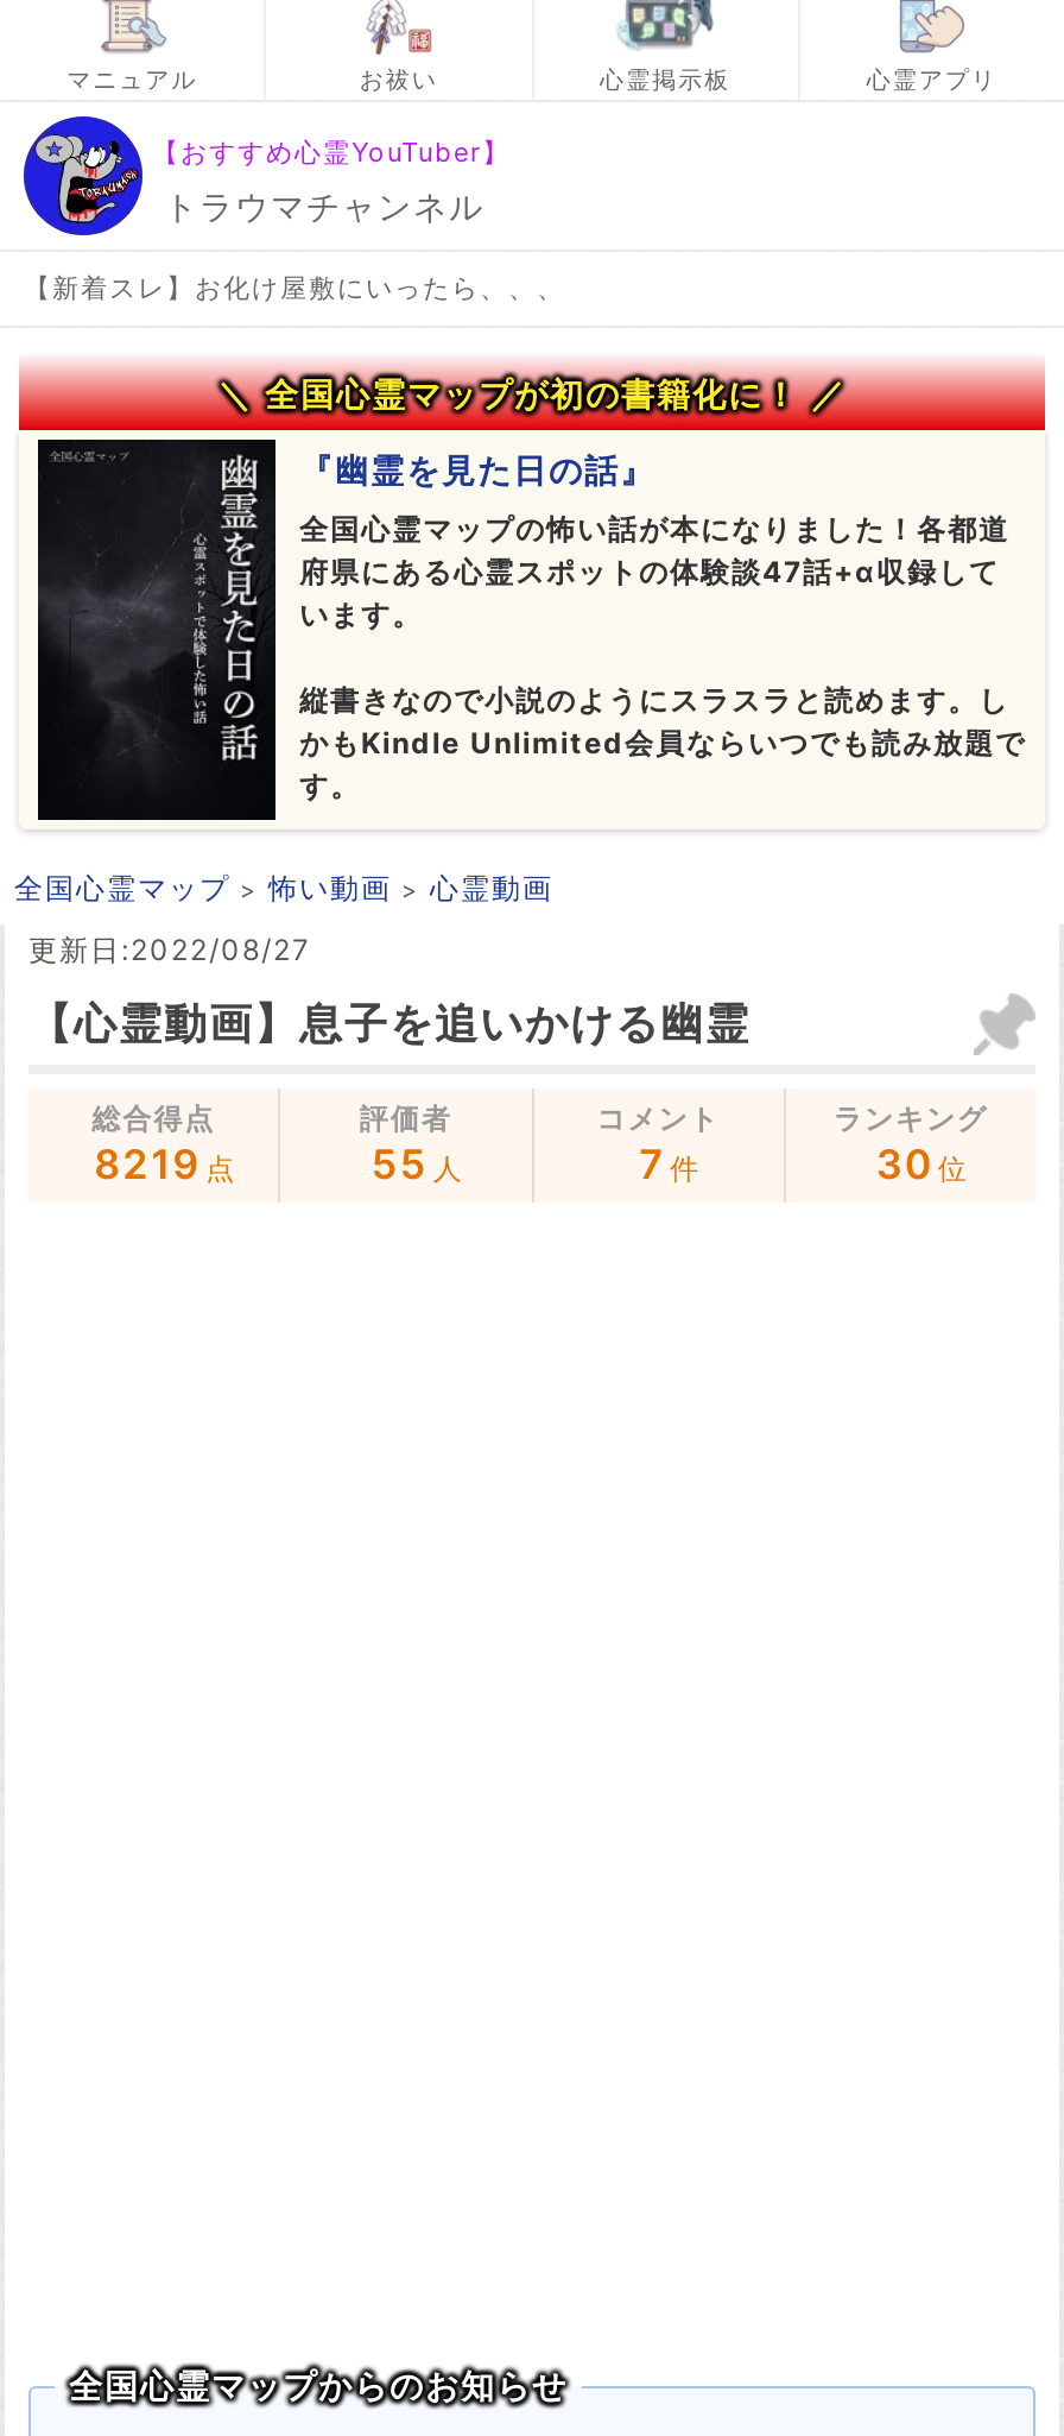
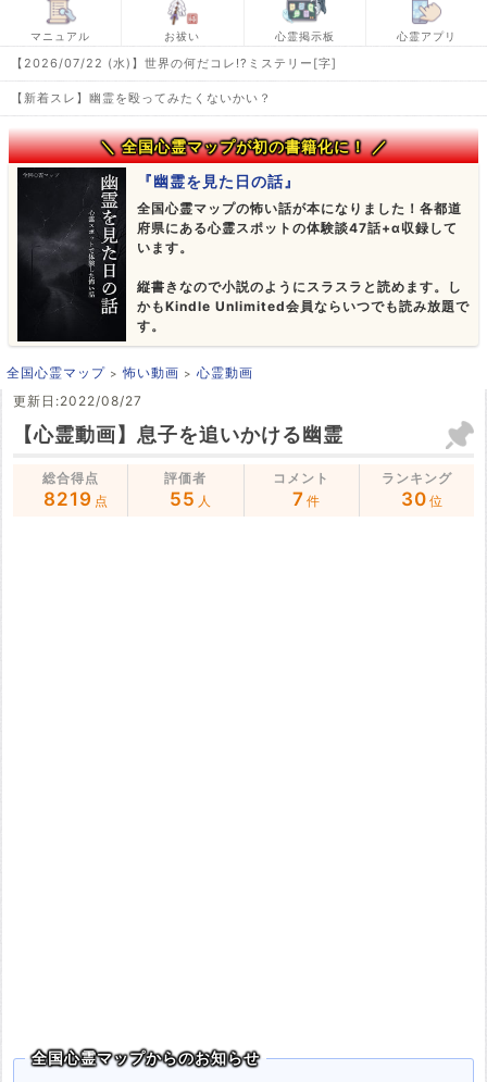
- 【おすすめ心霊YouTuber】
- トラウマチャンネル
+ 【2026/07/22 (水)】世界の何だコレ!?ミステリー[字]

- 【新着スレ】お化け屋敷にいったら、、、
+ 【新着スレ】幽霊を殴ってみたくないかい？
